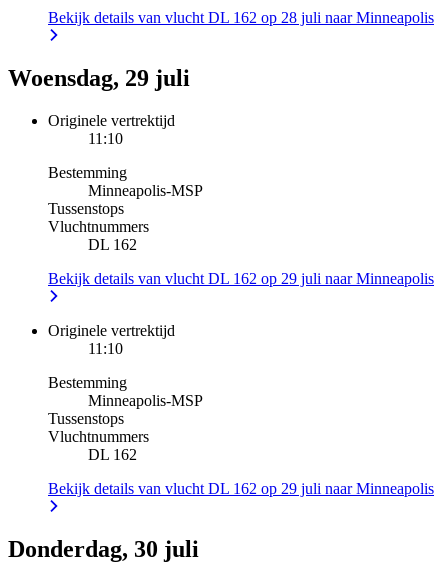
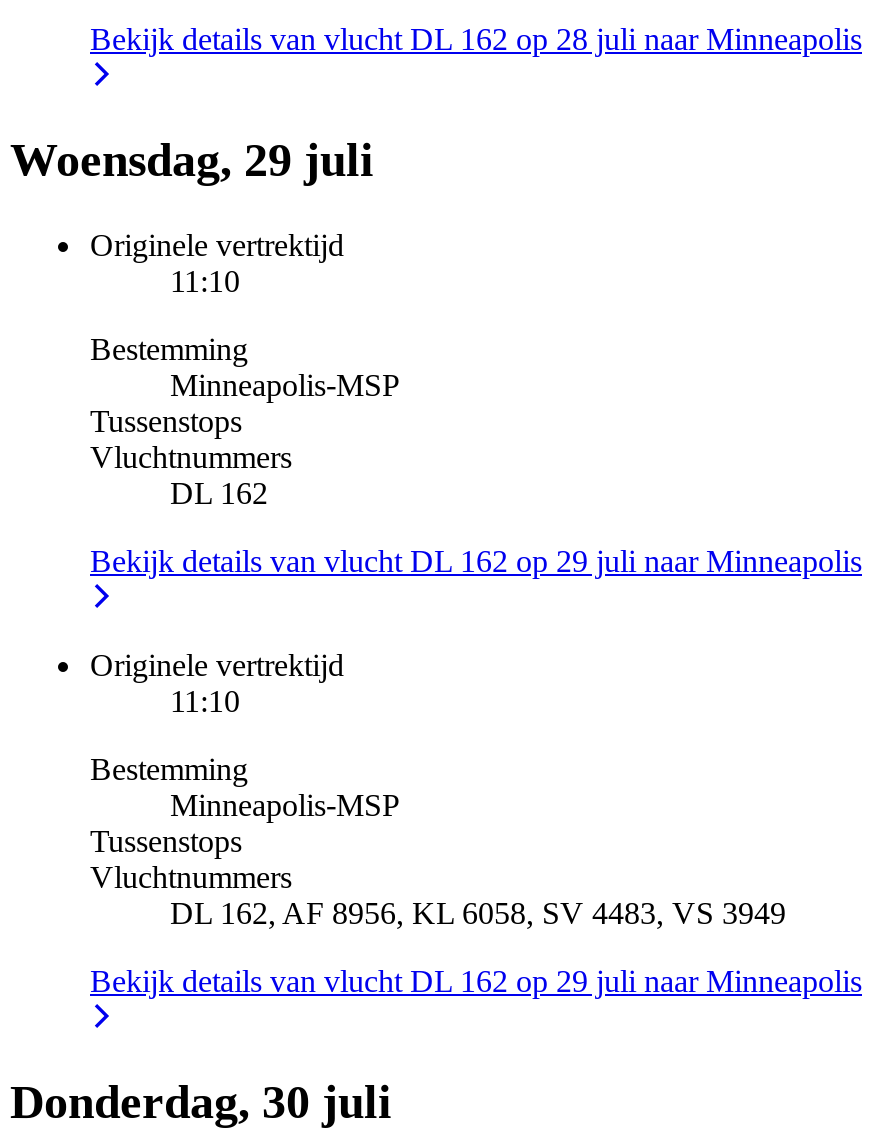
- DL 162
+ DL 162, AF 8956, KL 6058, SV 4483, VS 3949
